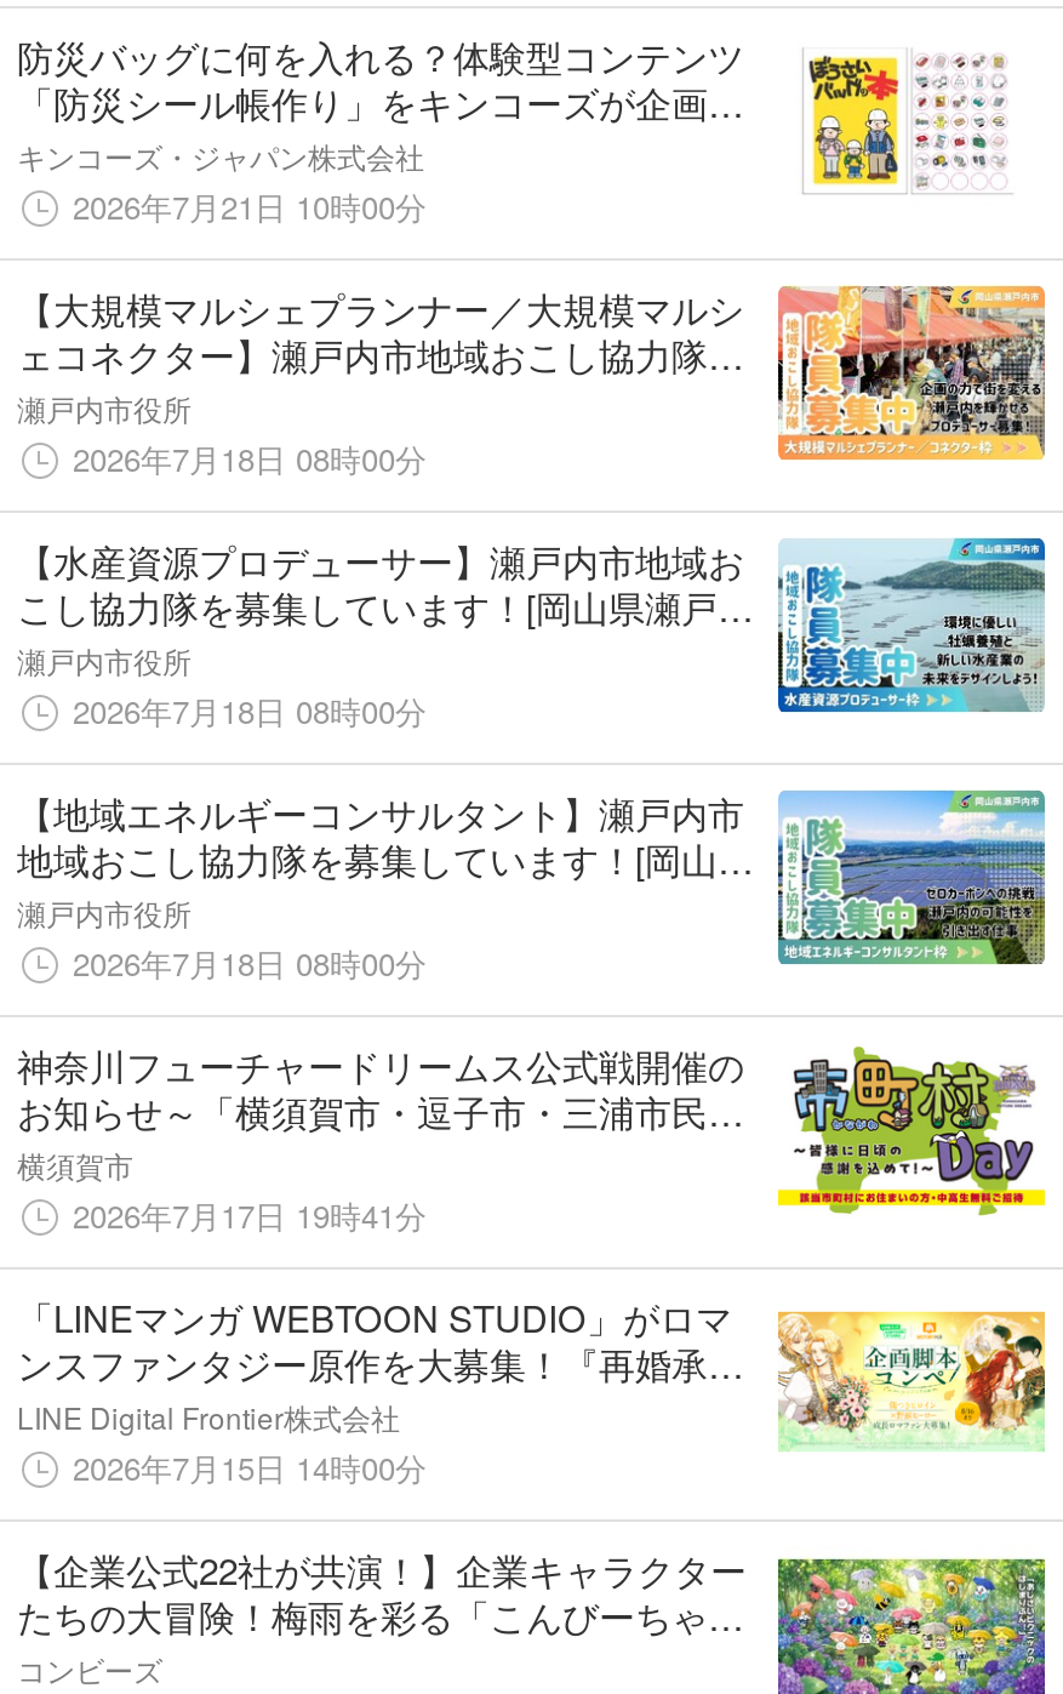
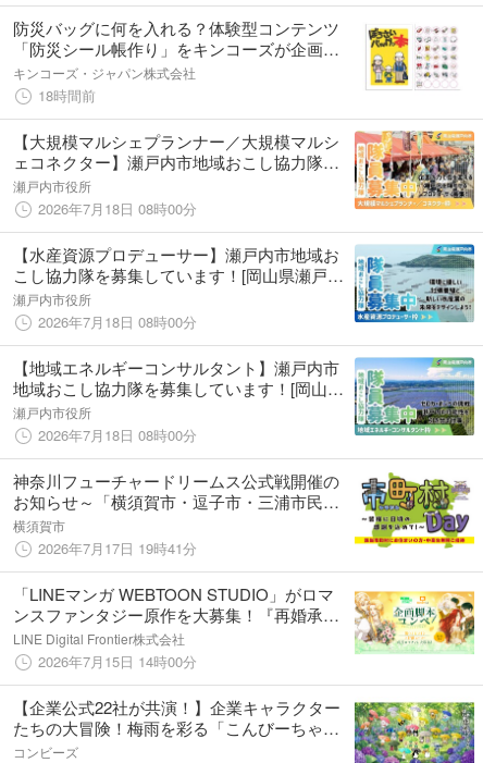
- 2026年7月21日 10時00分
+ 18時間前
